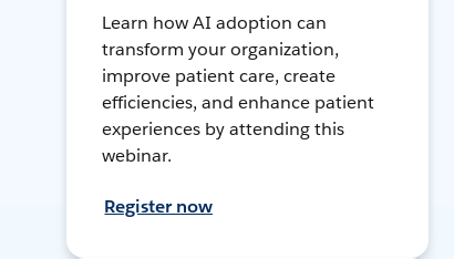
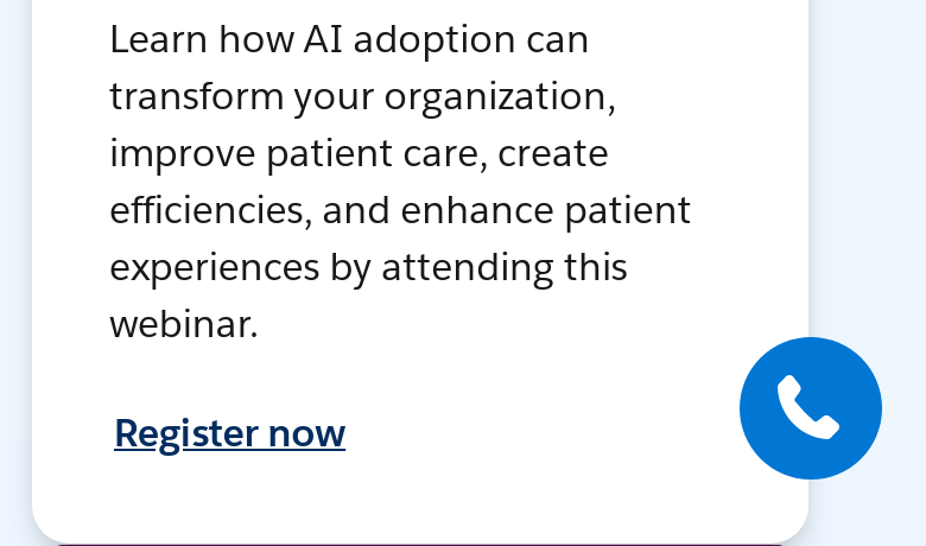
+ [image]
